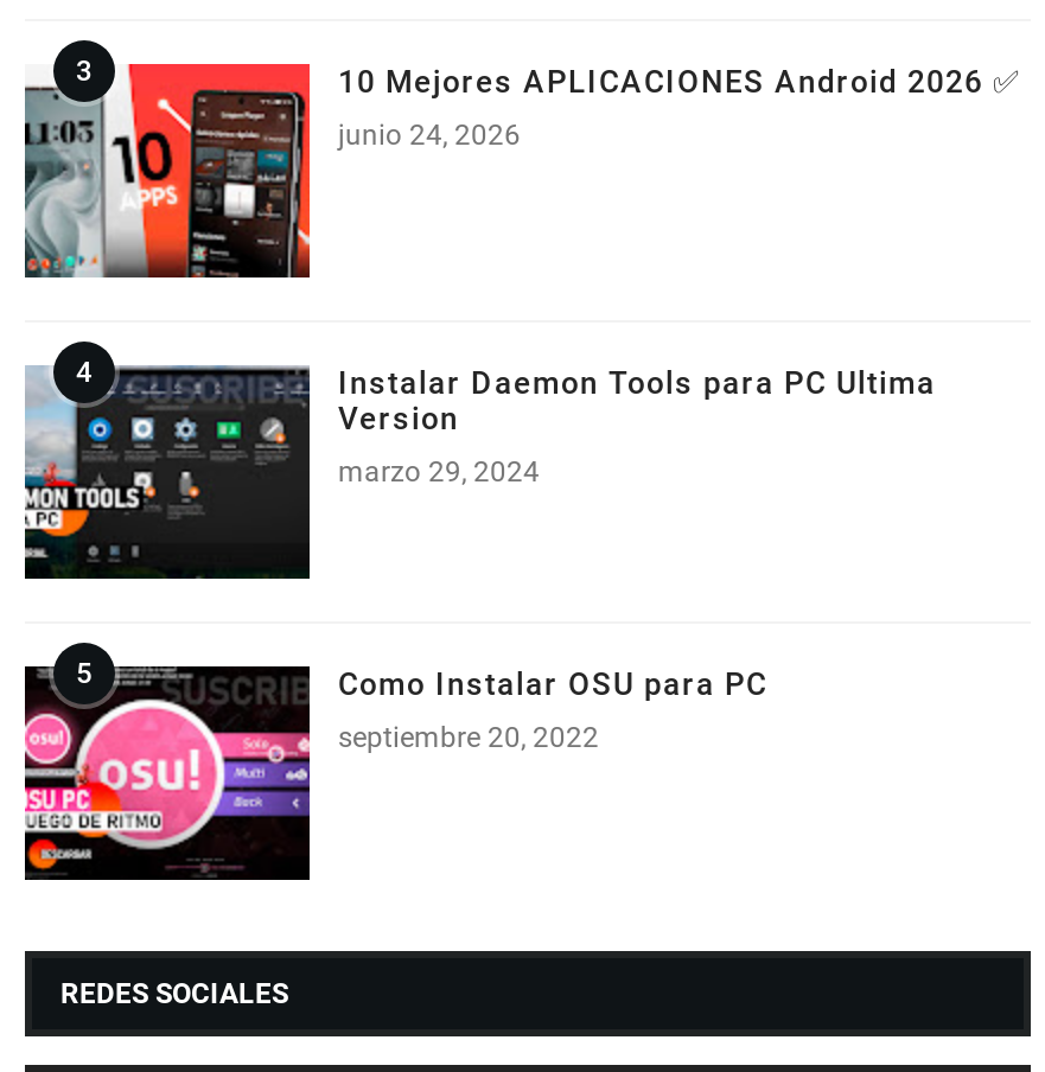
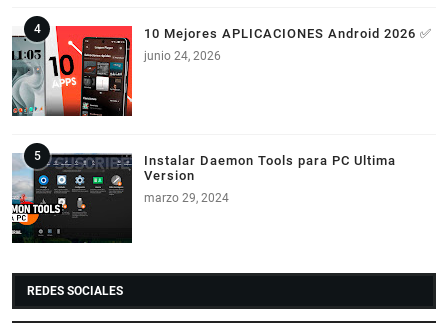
- [image]
- Como Instalar OSU para PC
- septiembre 20, 2022
